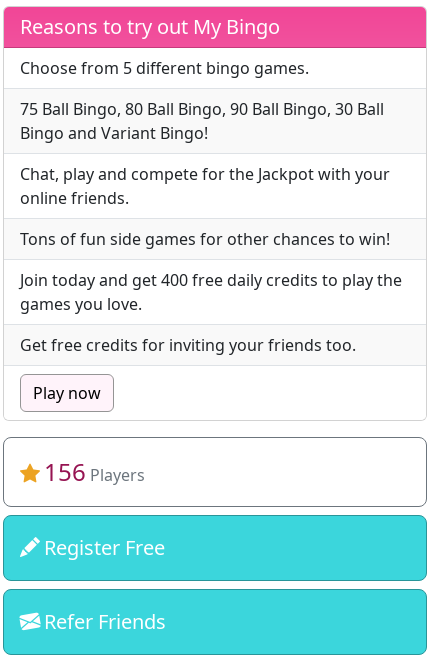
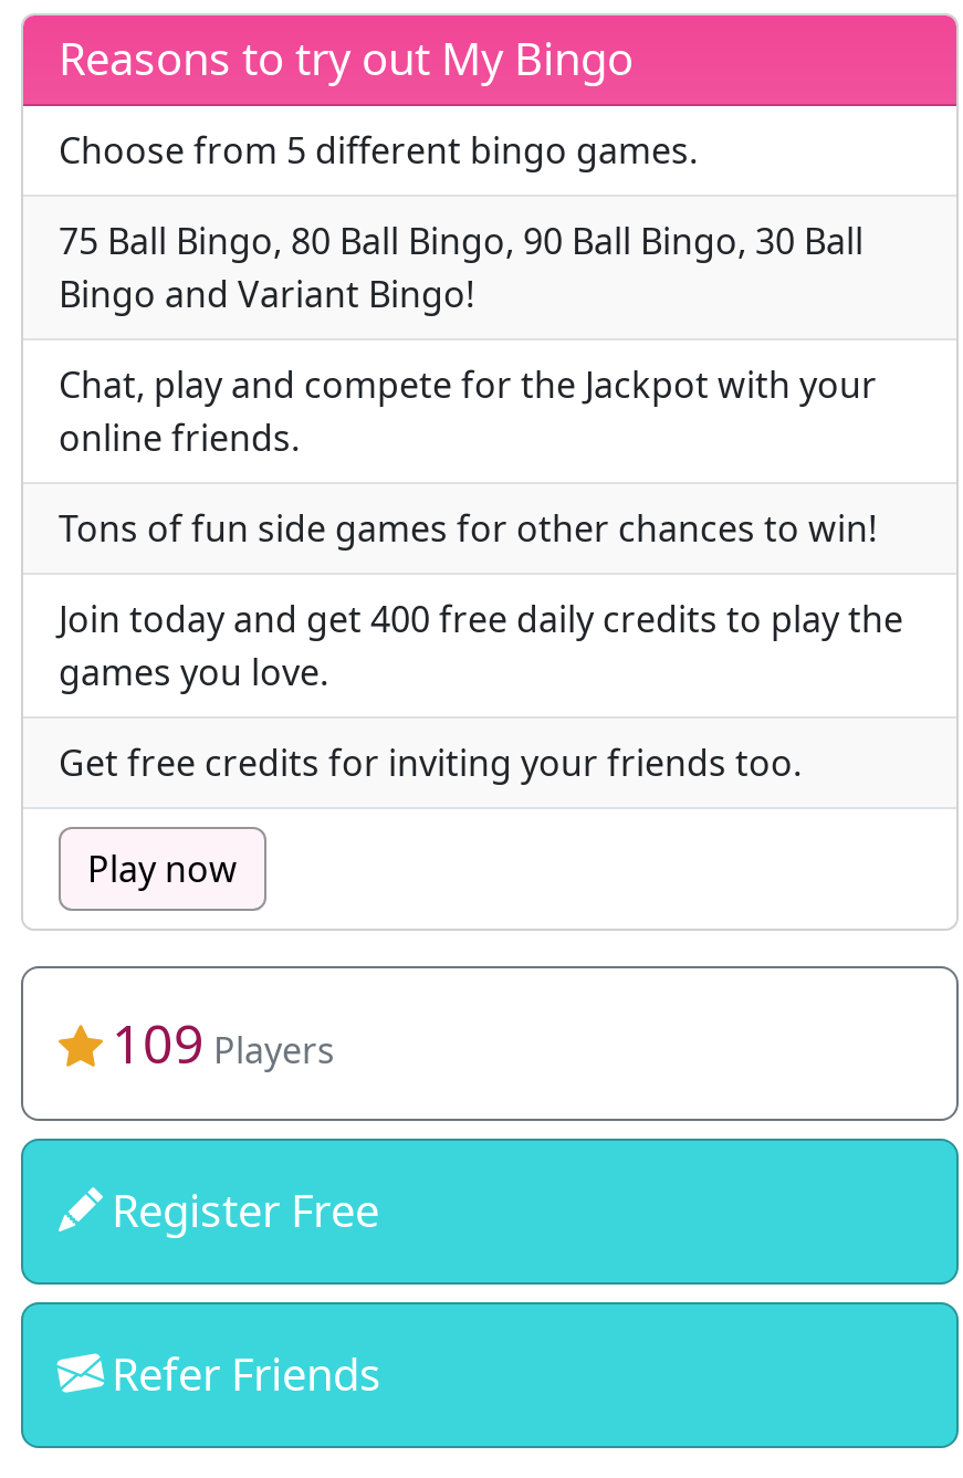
- 156 Players
+ 109 Players
